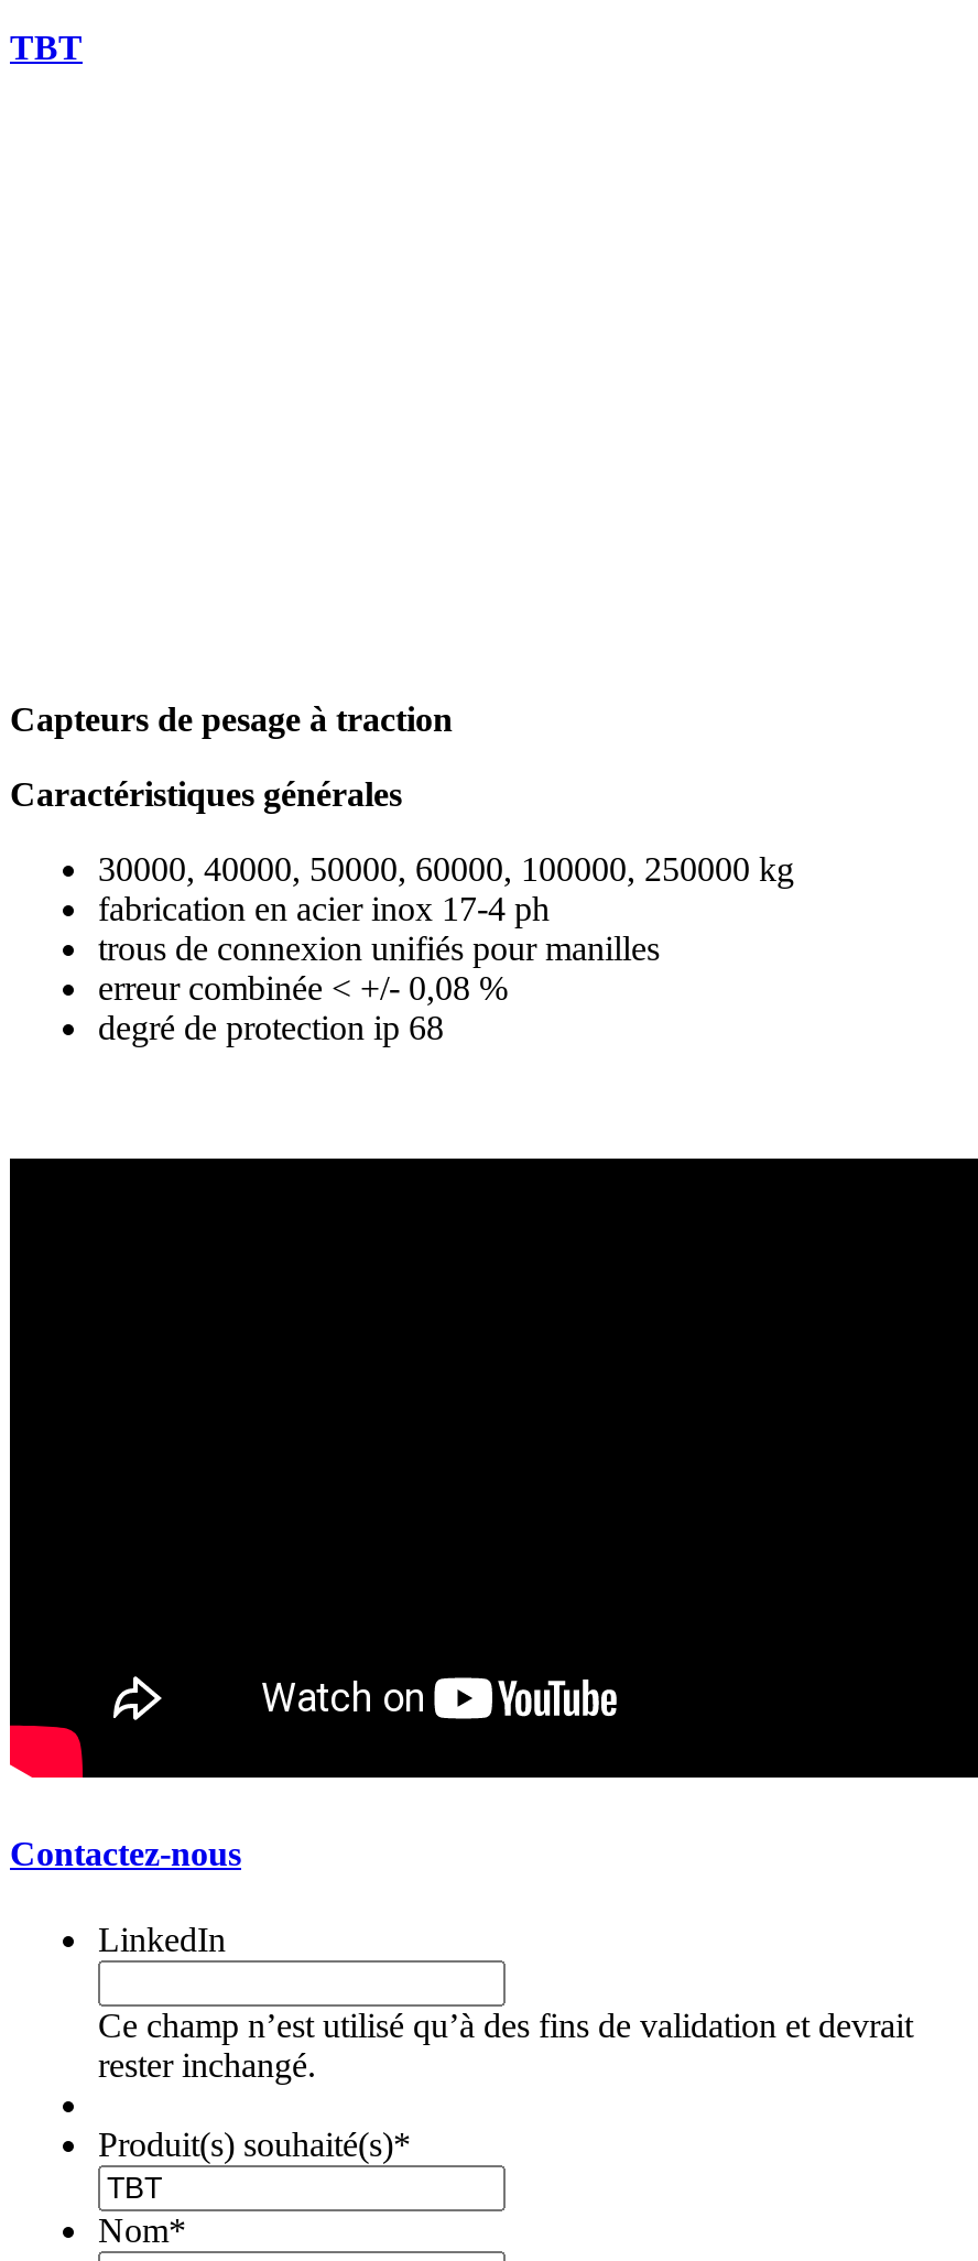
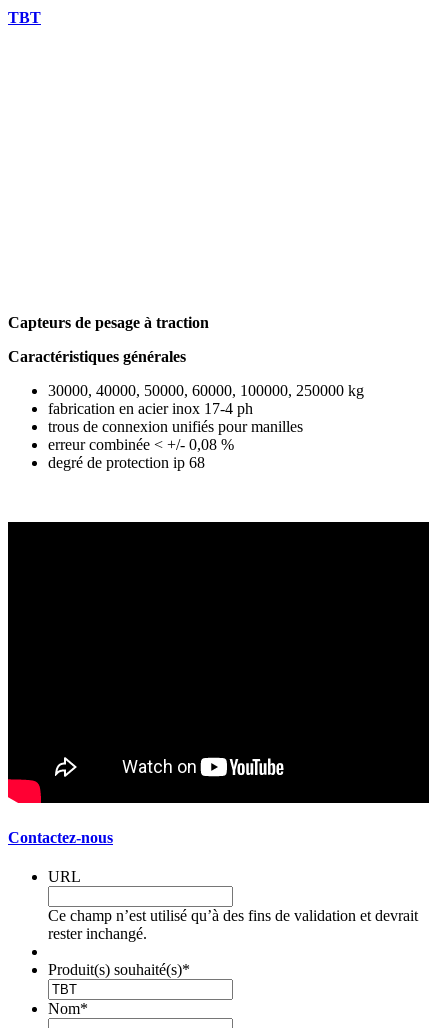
- LinkedIn
+ URL
